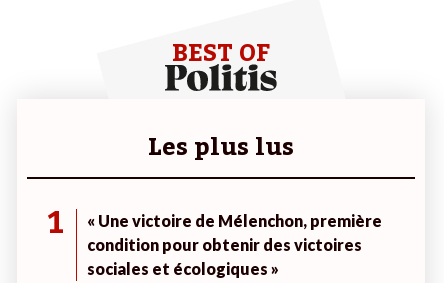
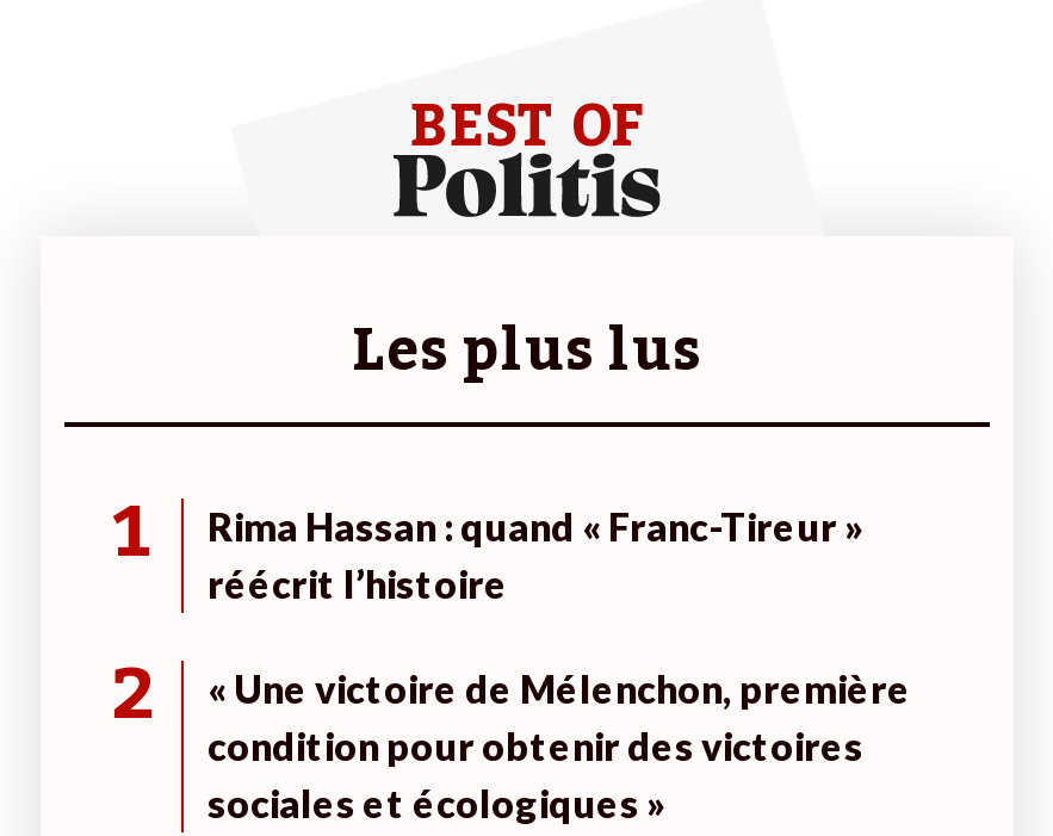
+ Rima Hassan : quand « Franc-Tireur »
+ réécrit l’histoire
+ 2
